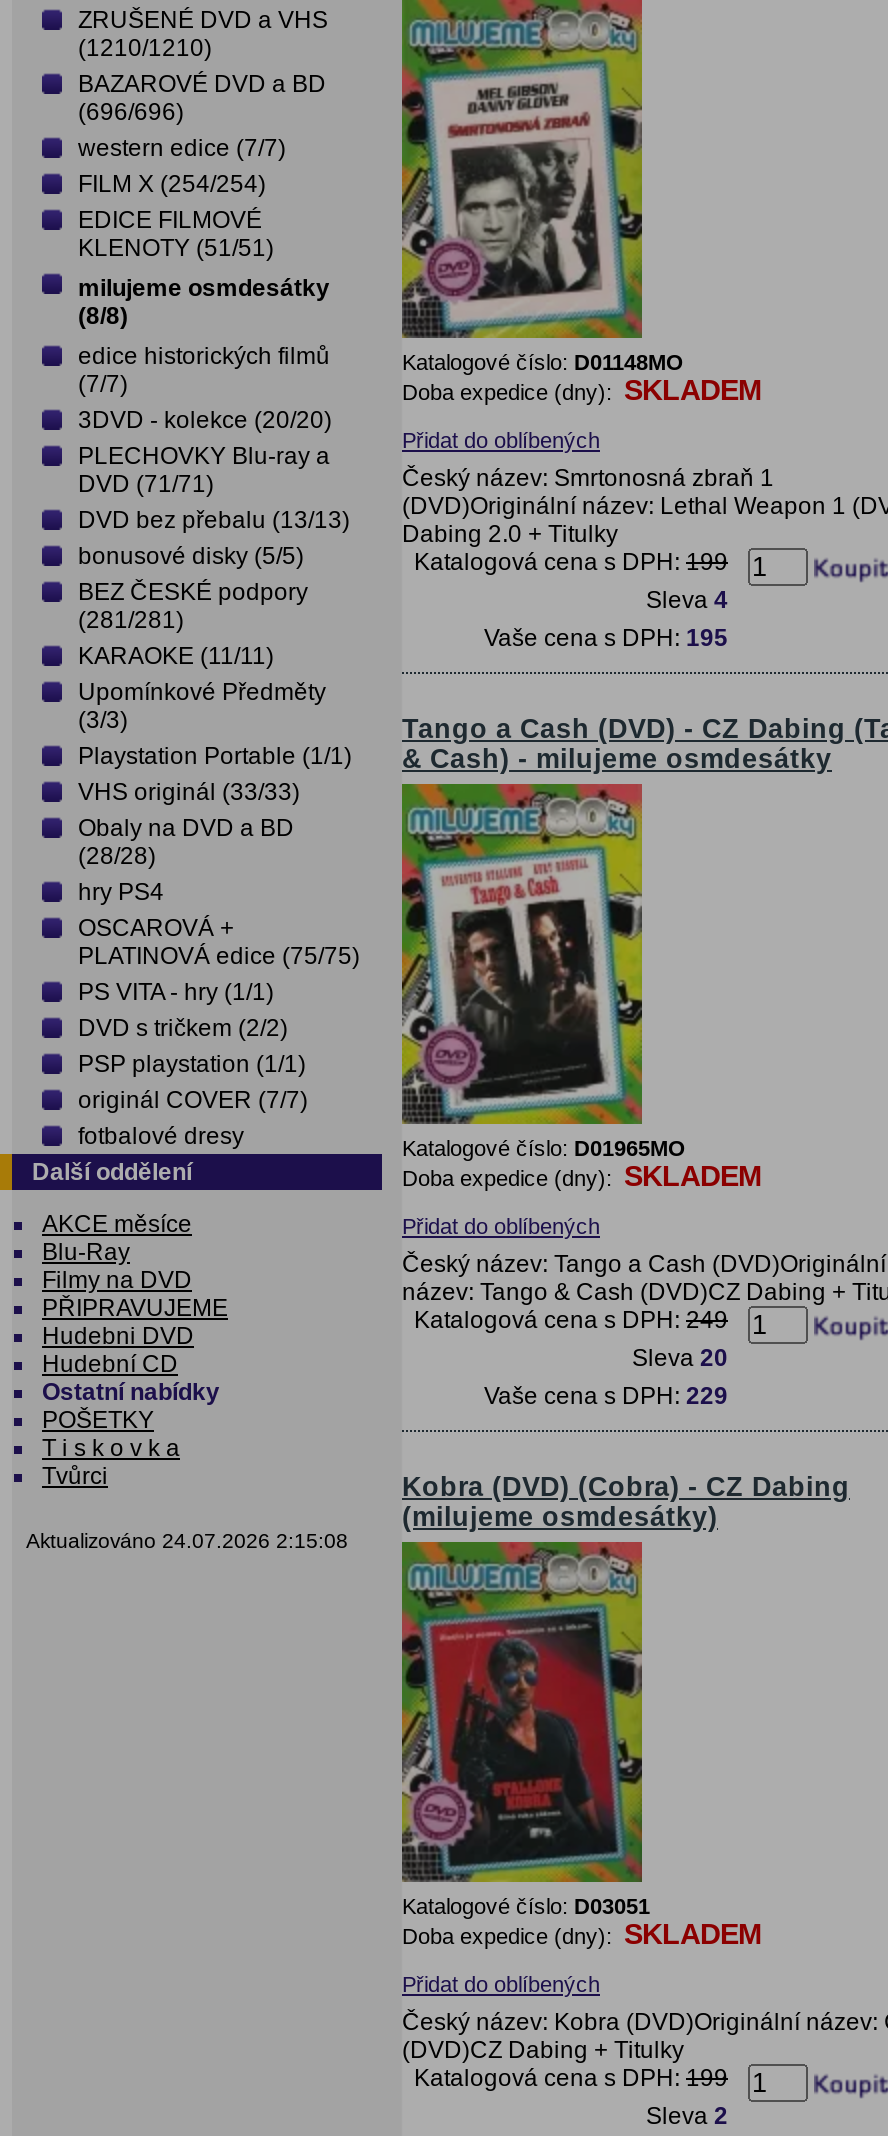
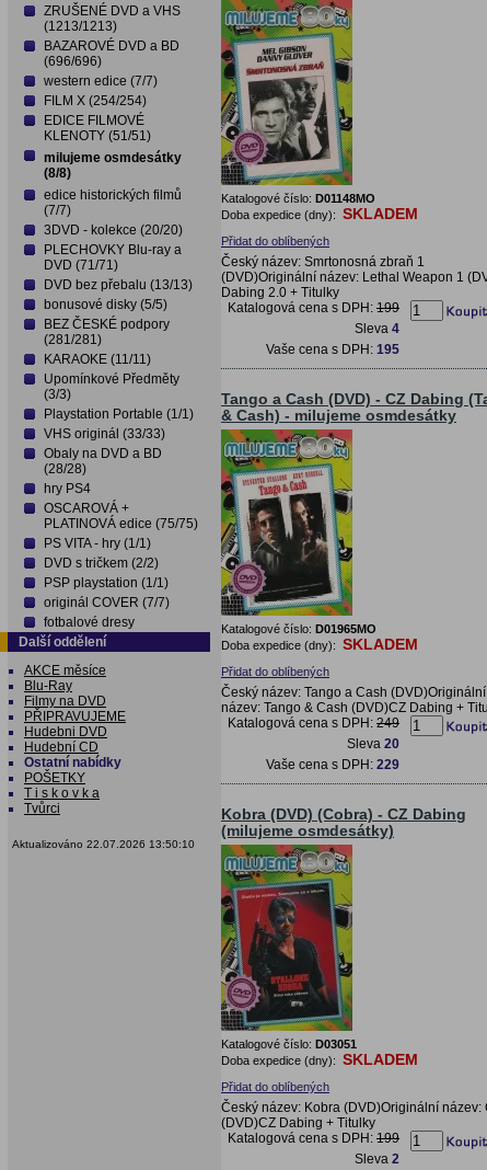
- (1210/1210)
+ (1213/1213)

- Aktualizováno 24.07.2026 2:15:08
+ Aktualizováno 22.07.2026 13:50:10
